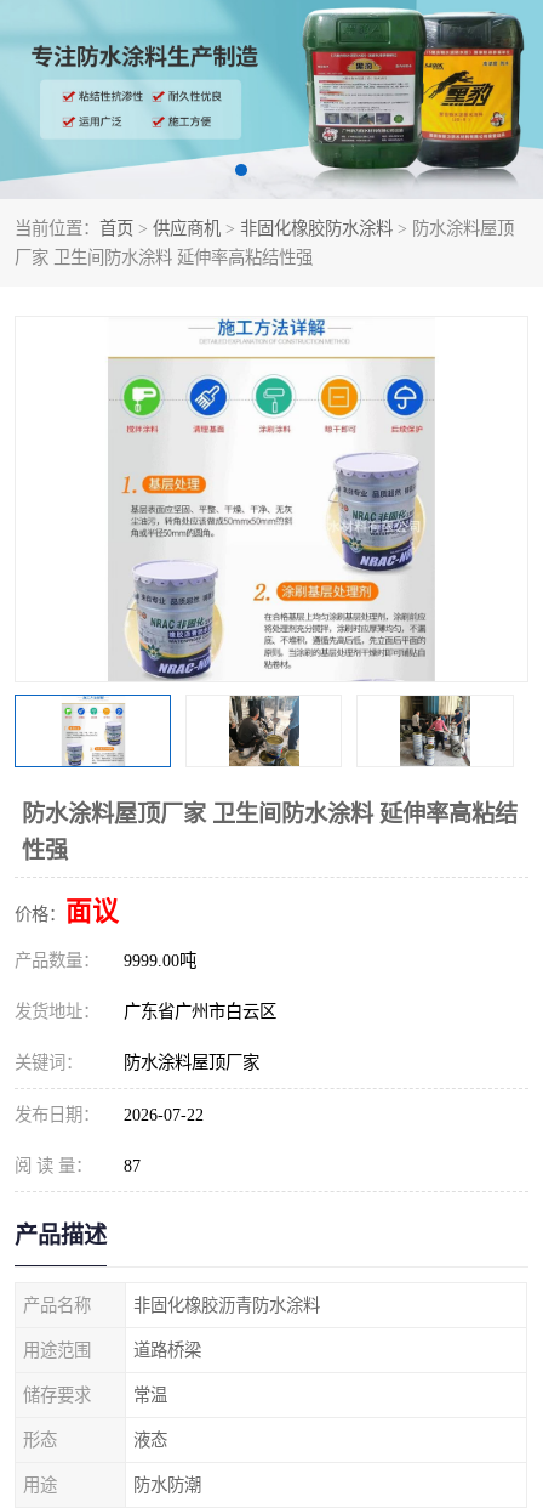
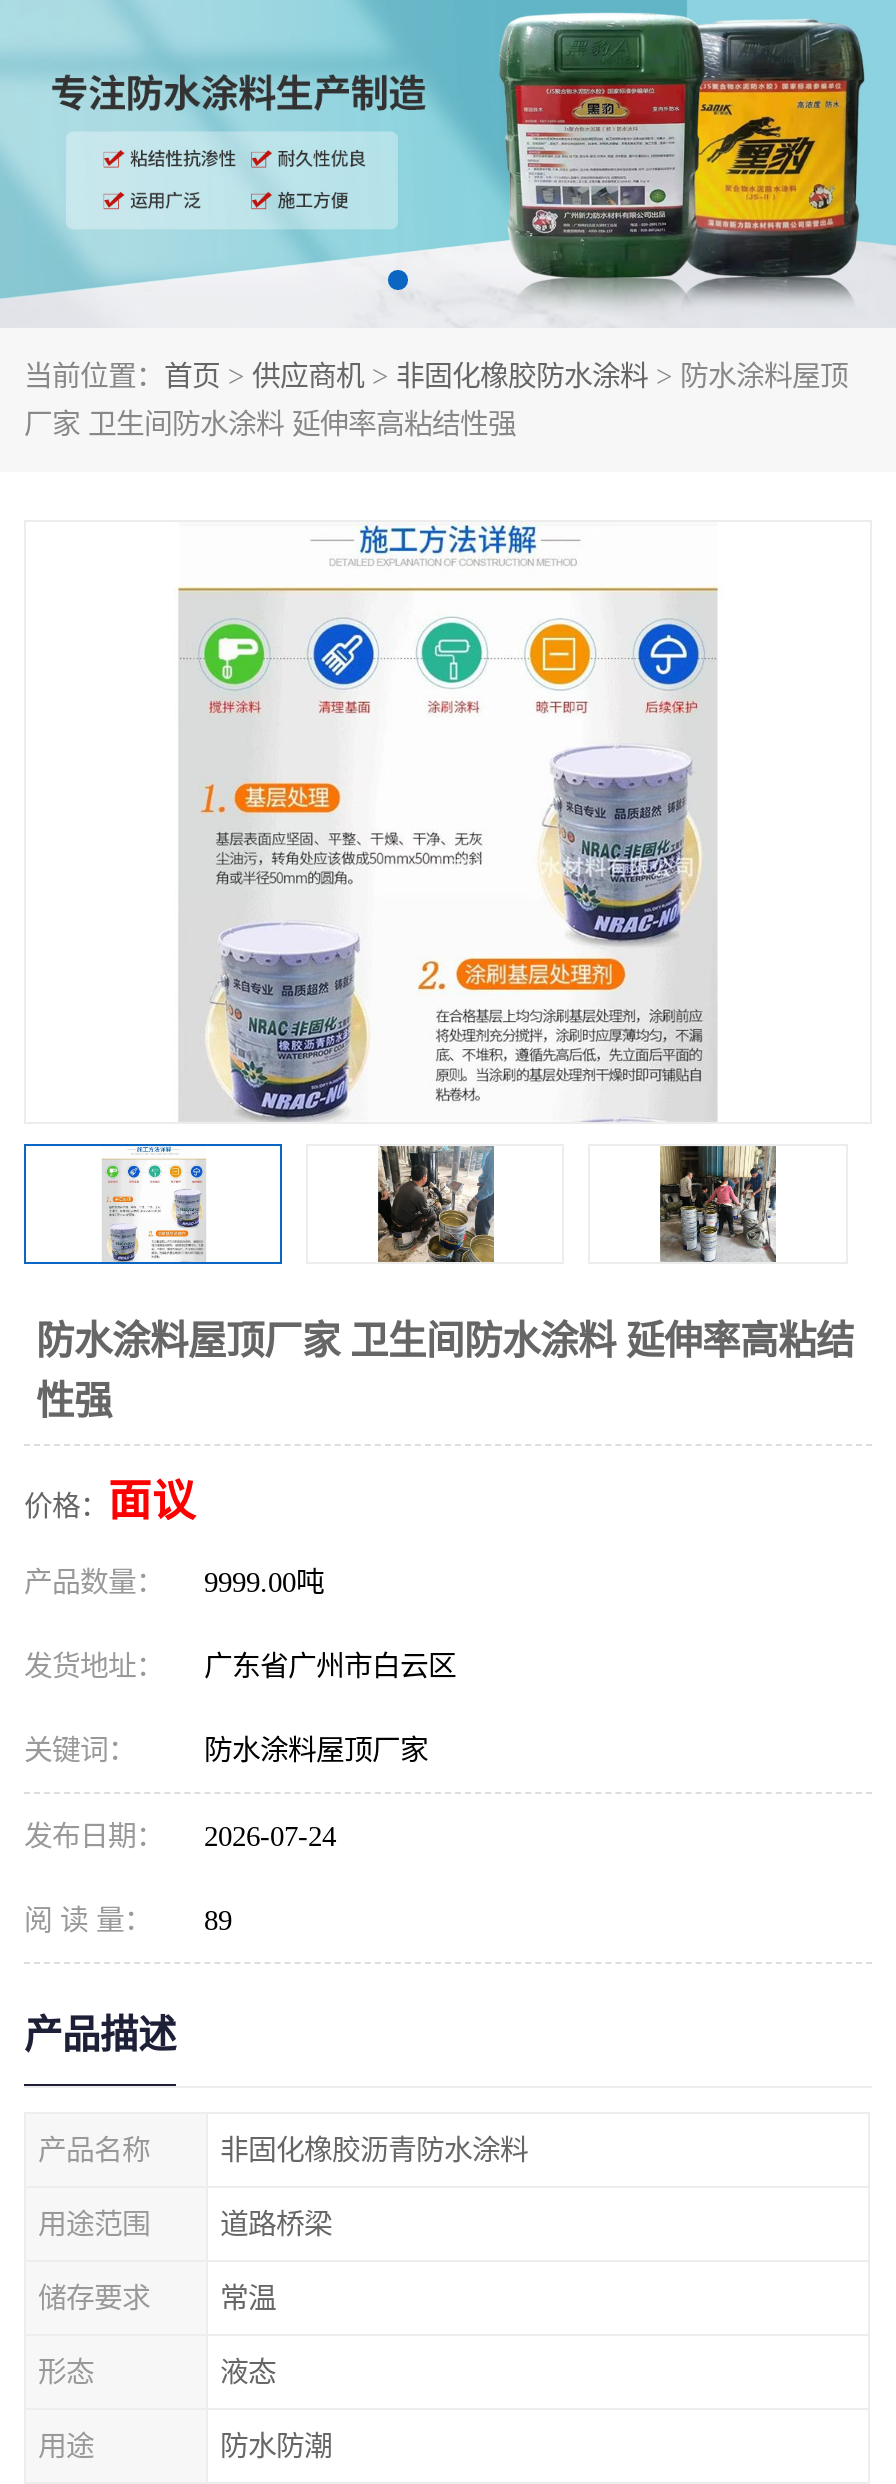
- 发布日期： 2026-07-22
+ 发布日期： 2026-07-24

- 阅 读 量： 87
+ 阅 读 量： 89
